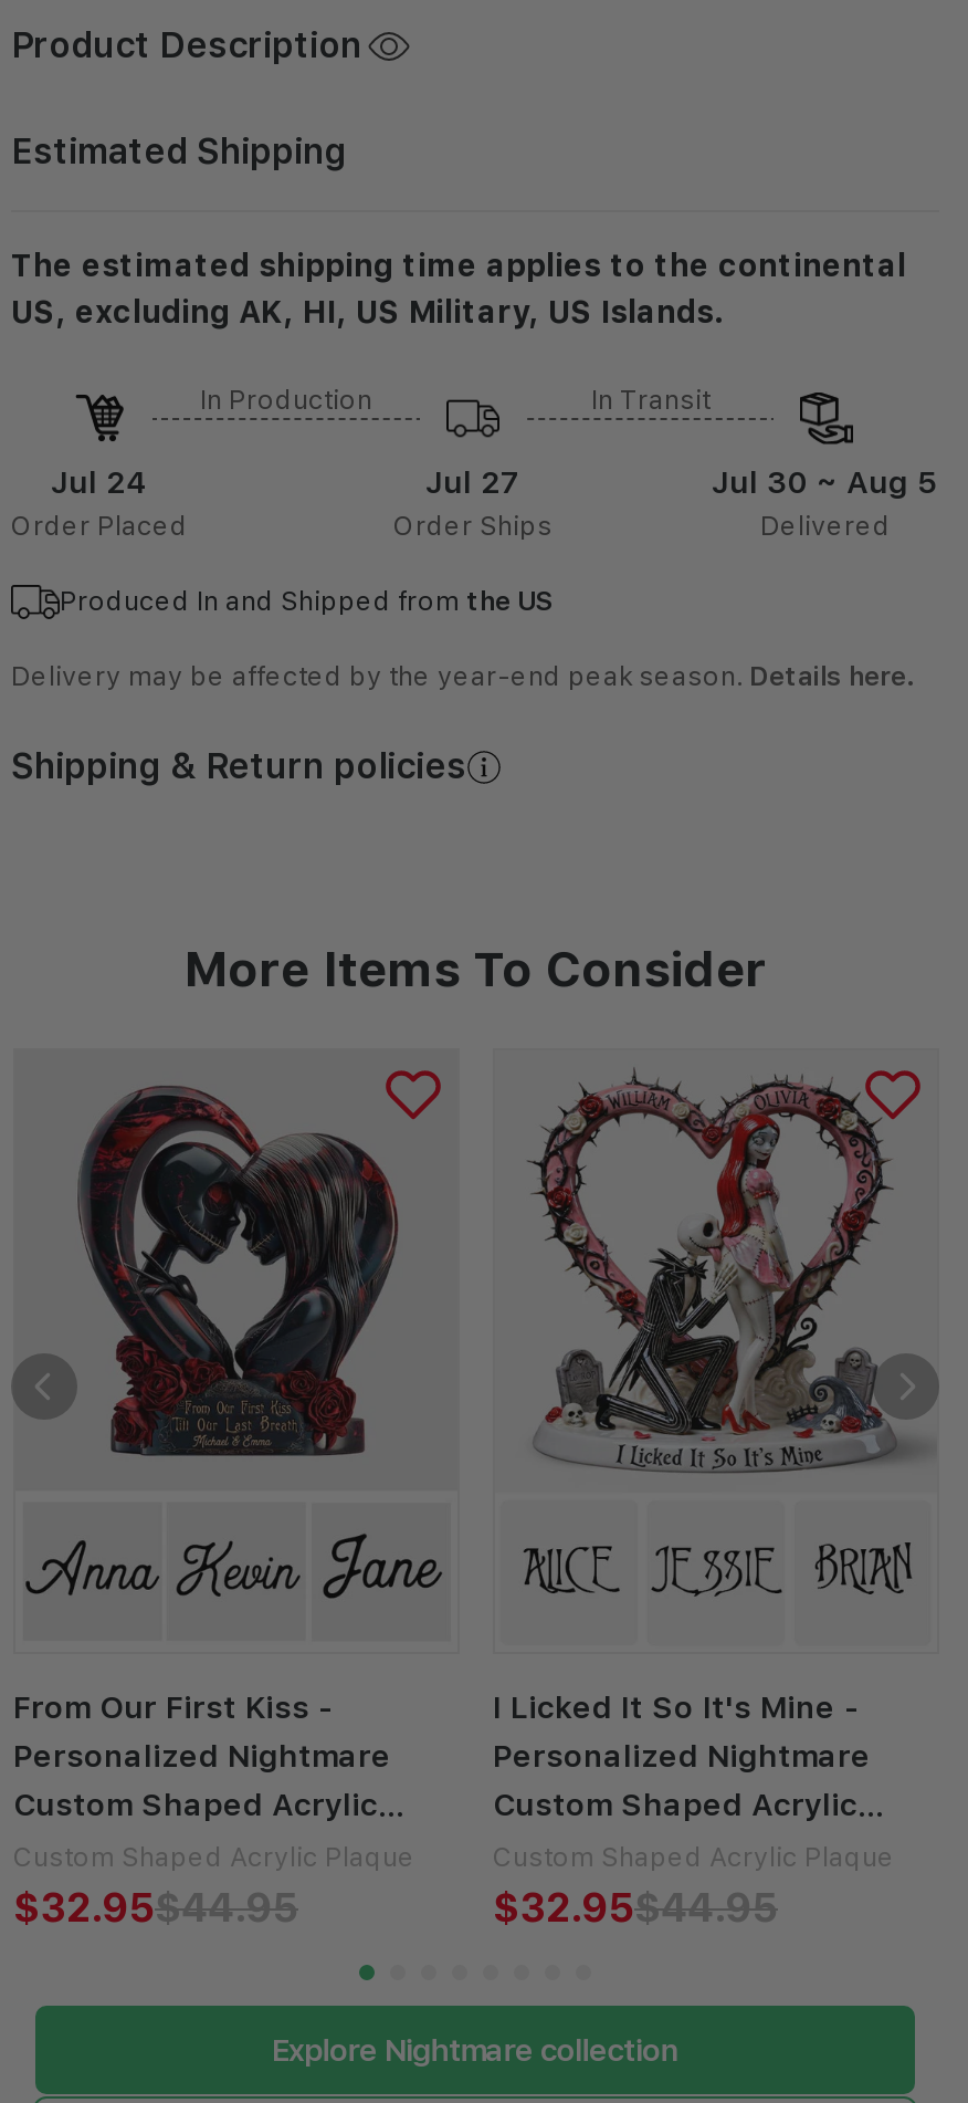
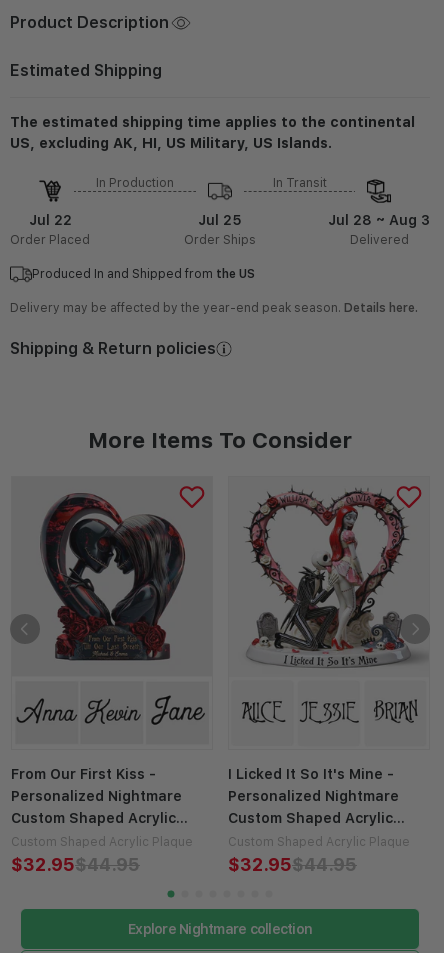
- Jul 24
+ Jul 22

- Jul 27
+ Jul 25

- Jul 30 ~ Aug 5
+ Jul 28 ~ Aug 3
